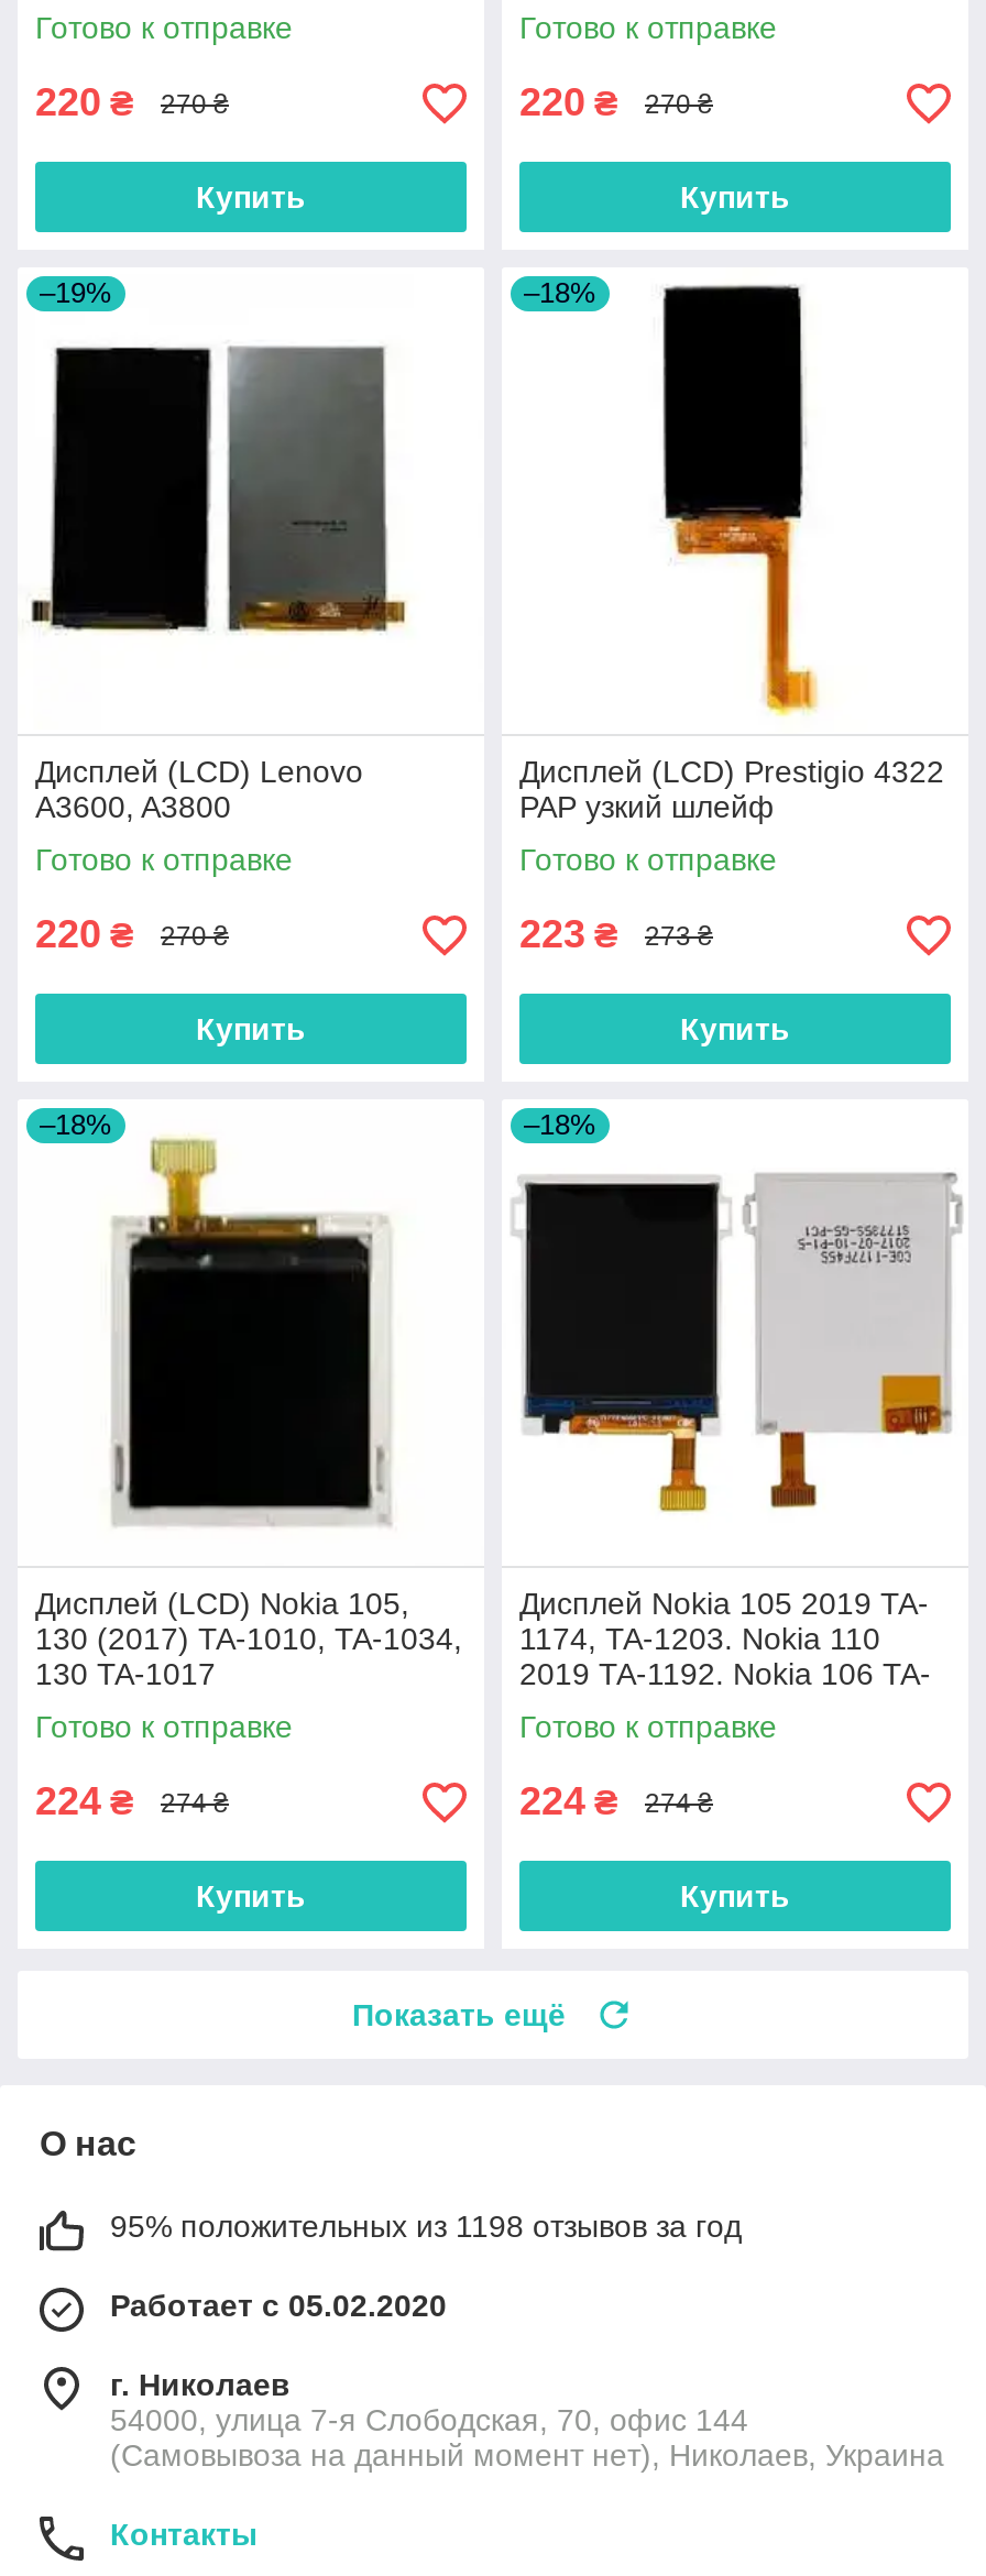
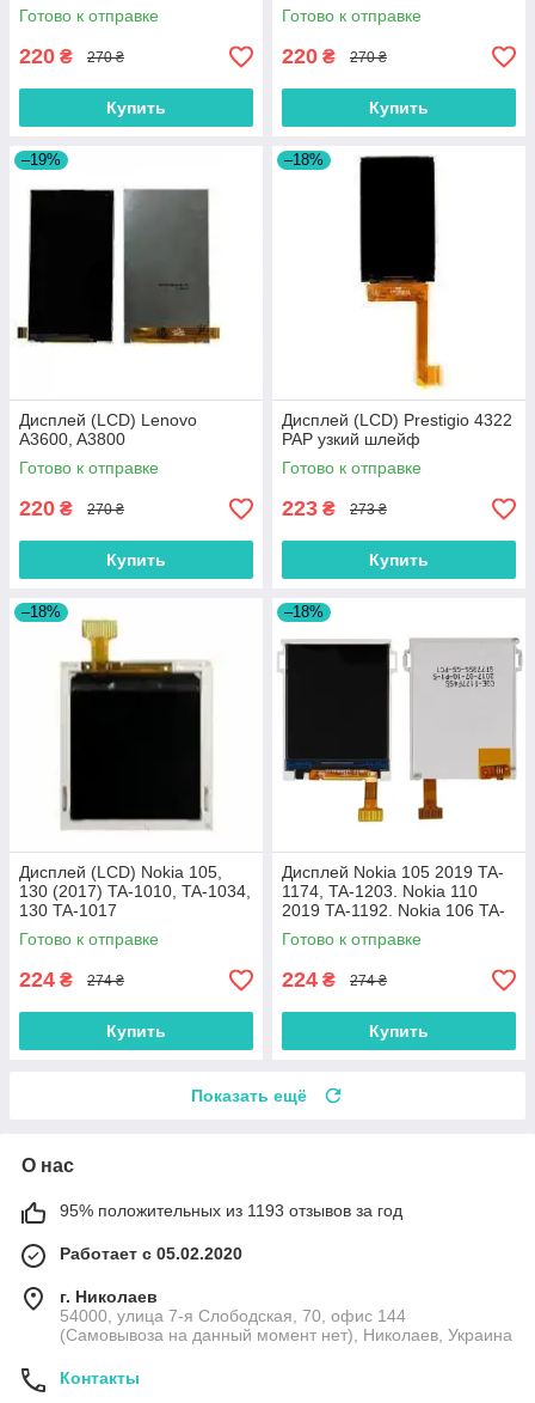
- 95% положительных из 1198 отзывов за год
+ 95% положительных из 1193 отзывов за год
